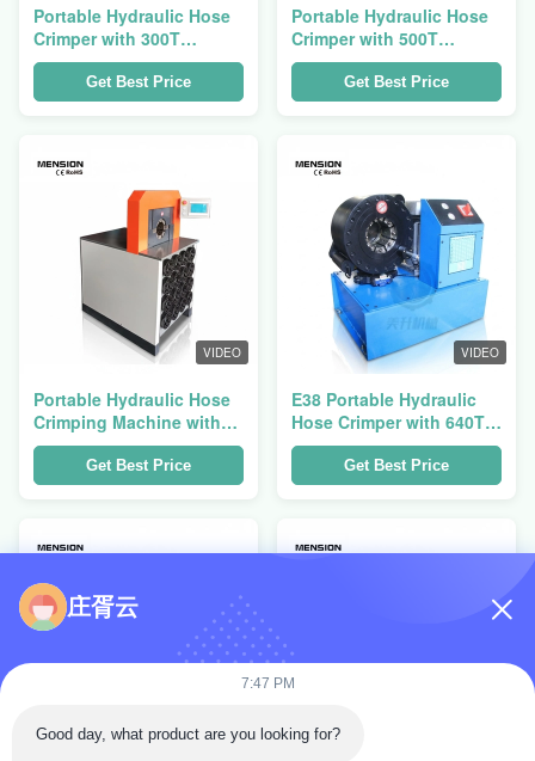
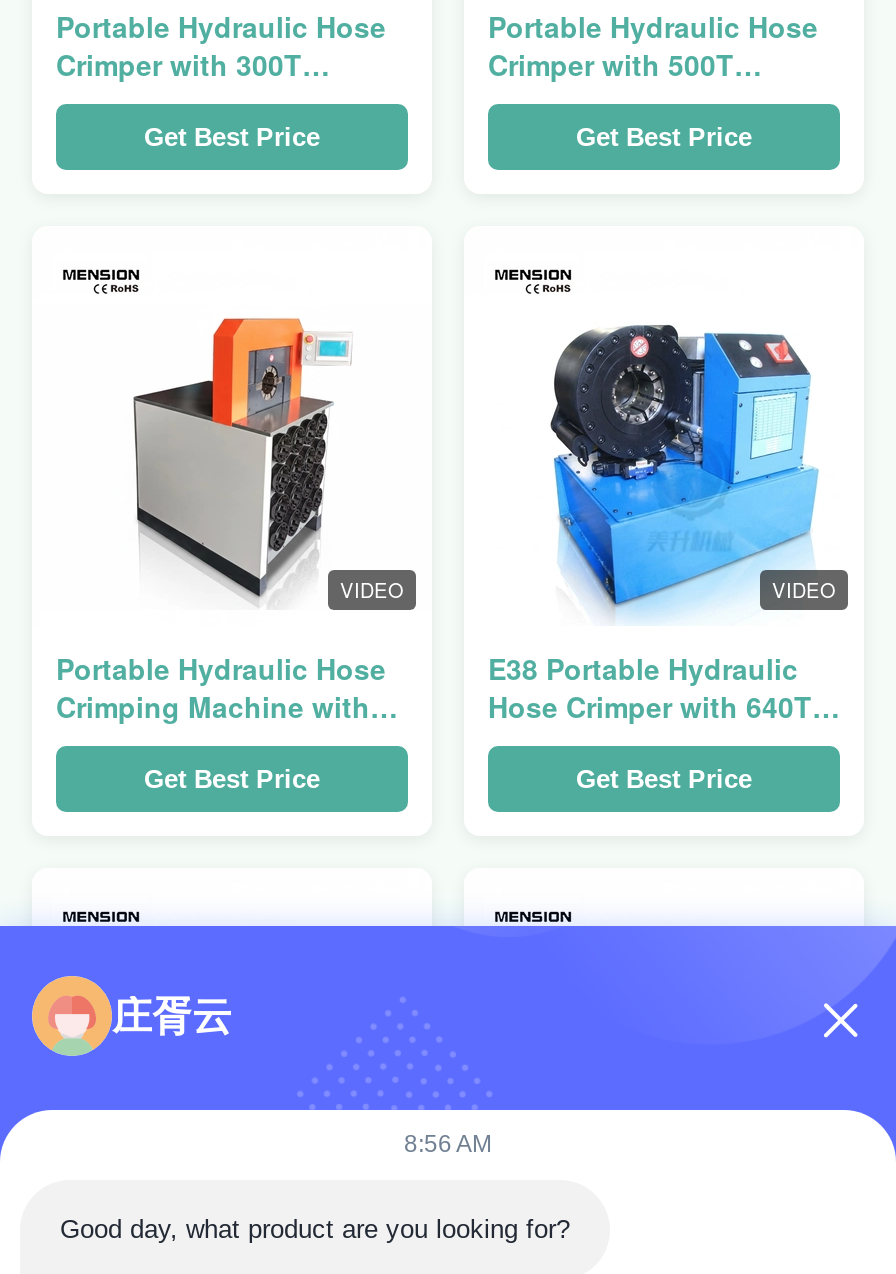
- 7:47 PM
+ 8:56 AM
